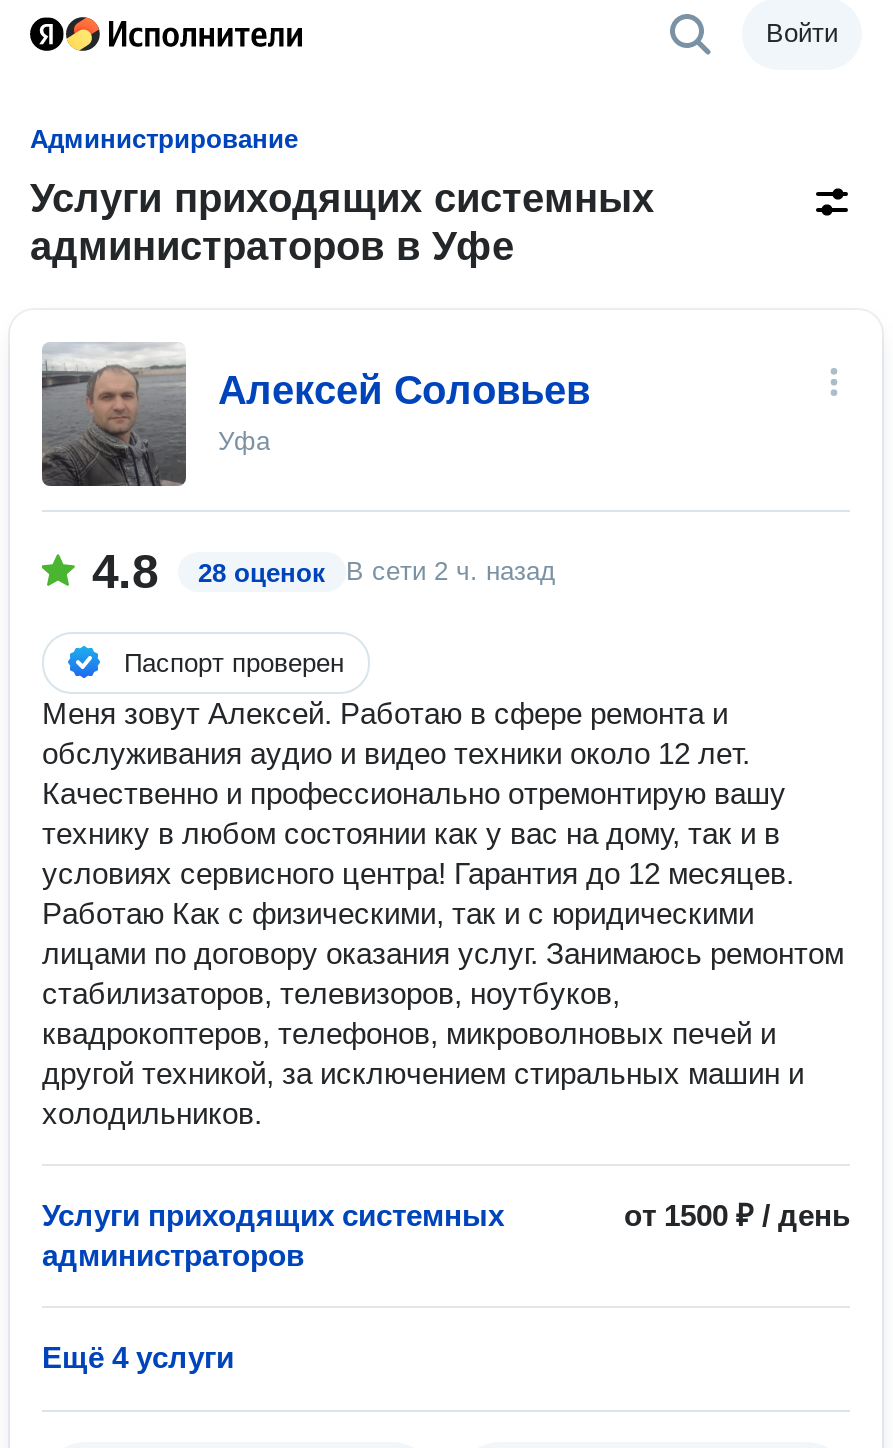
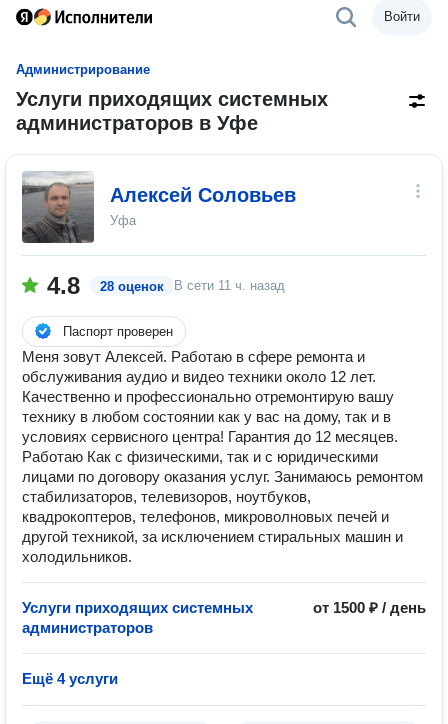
- 4.8 28 оценок В сети 2 ч. назад
+ 4.8 28 оценок В сети 11 ч. назад
